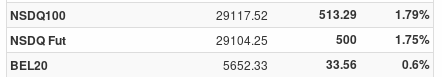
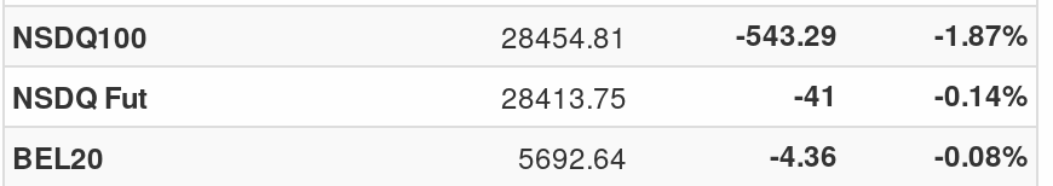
- 29117.52
+ 28454.81

- 513.29
+ -543.29

- 1.79%
+ -1.87%

- 29104.25
+ 28413.75

- 500
+ -41

- 1.75%
+ -0.14%

- 5652.33
+ 5692.64

- 33.56
+ -4.36

- 0.6%
+ -0.08%
